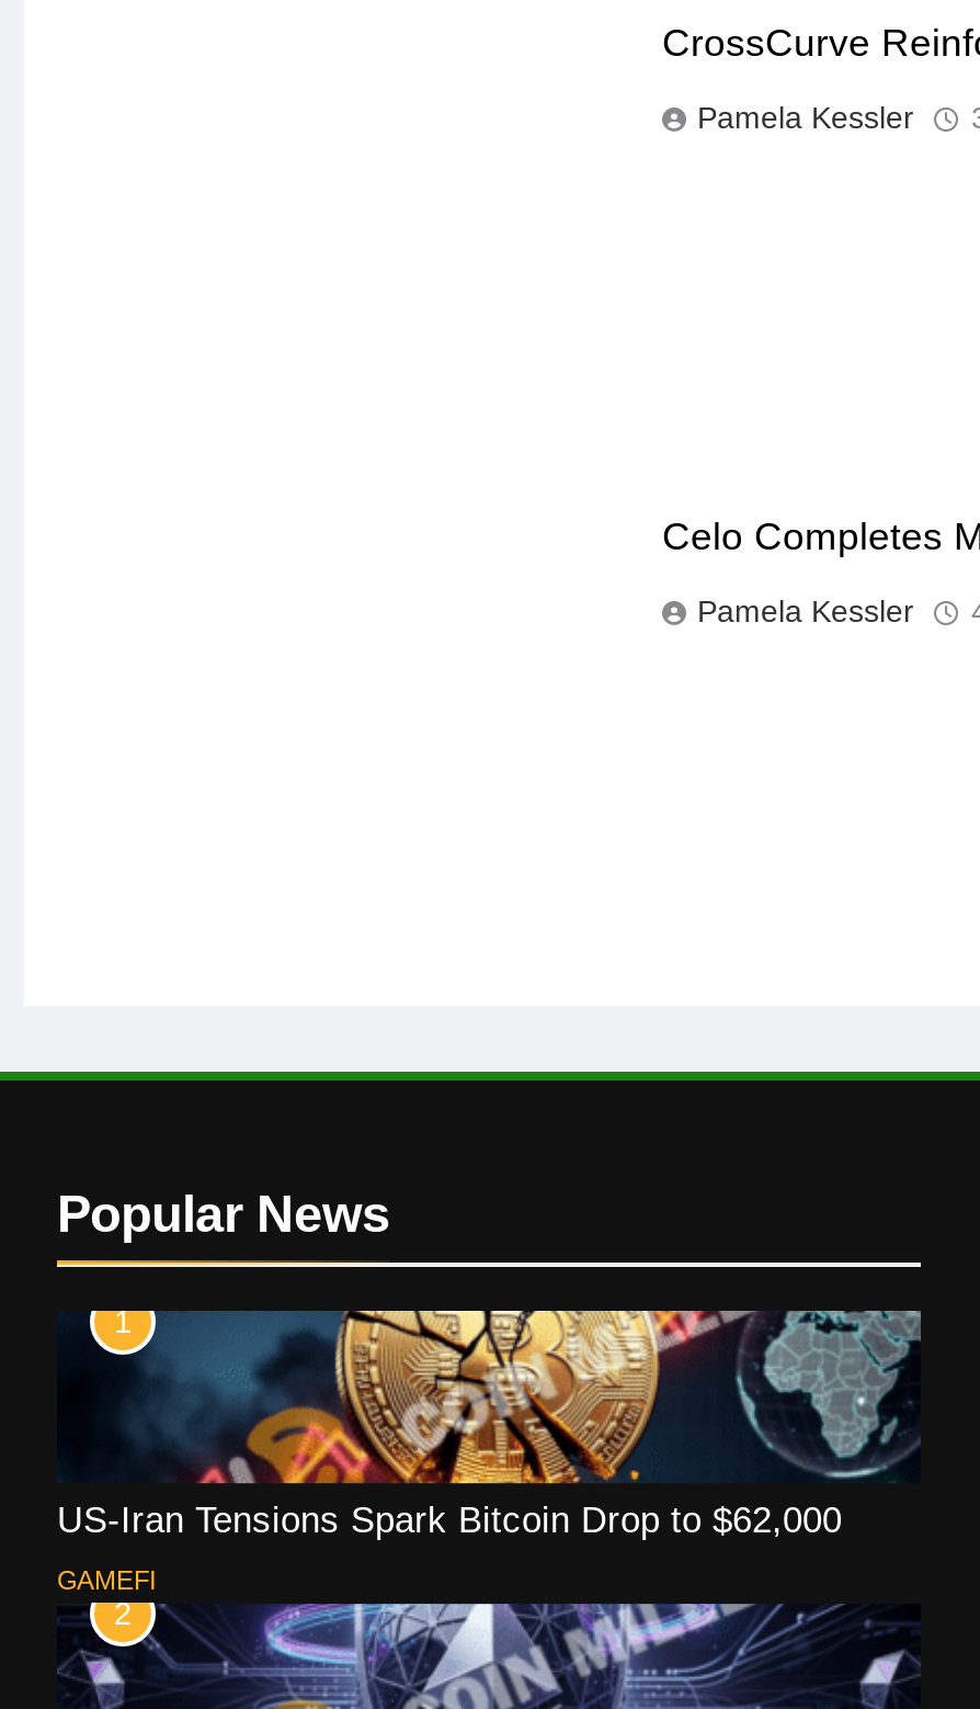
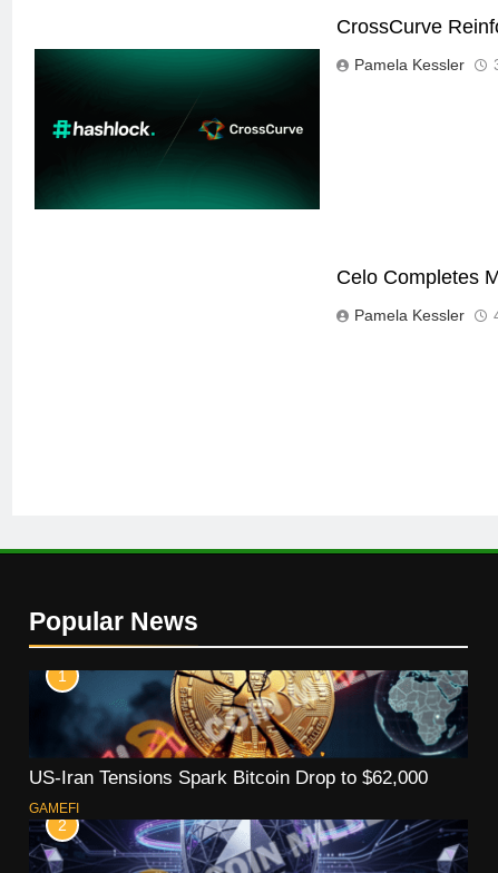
+ [image]
